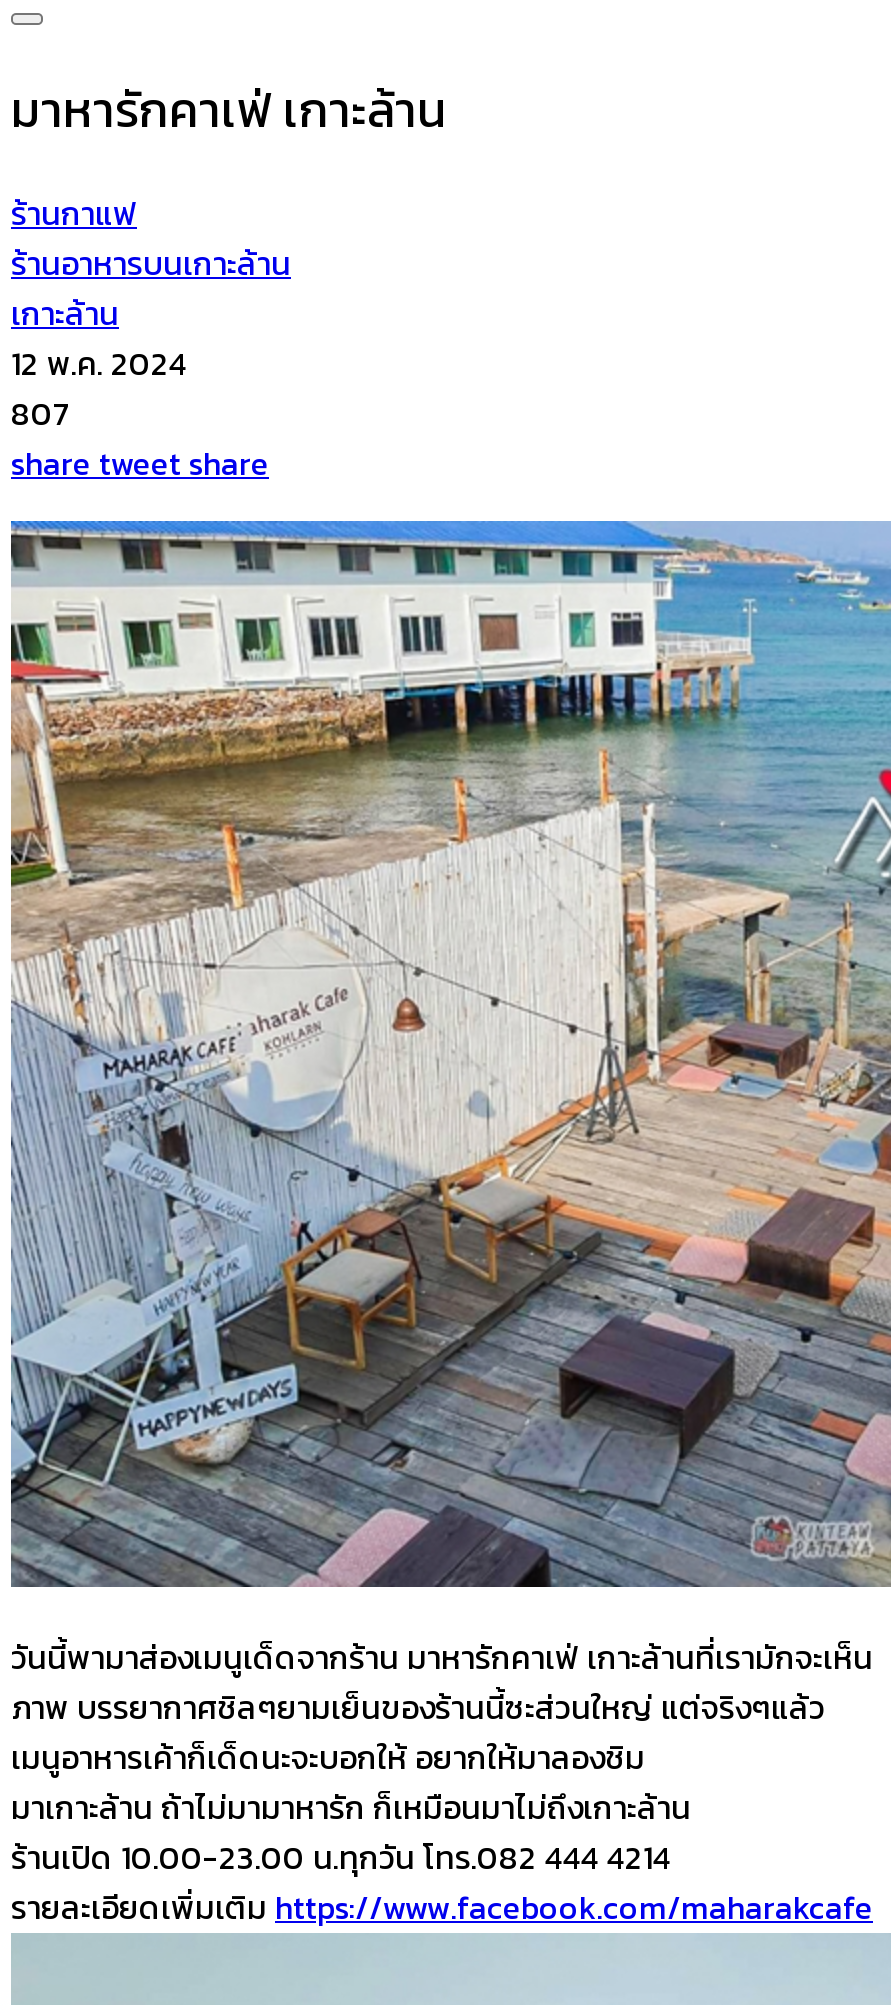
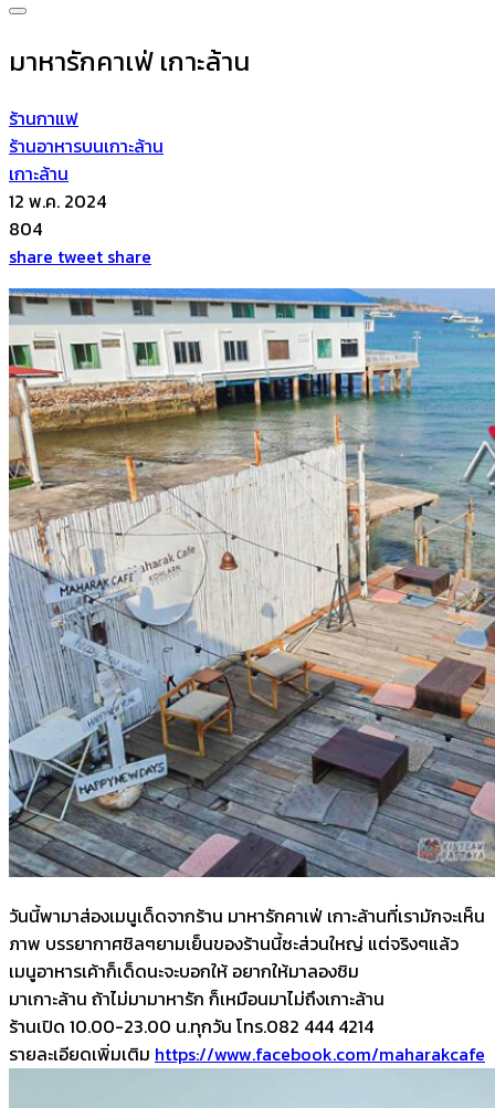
- 807
+ 804
